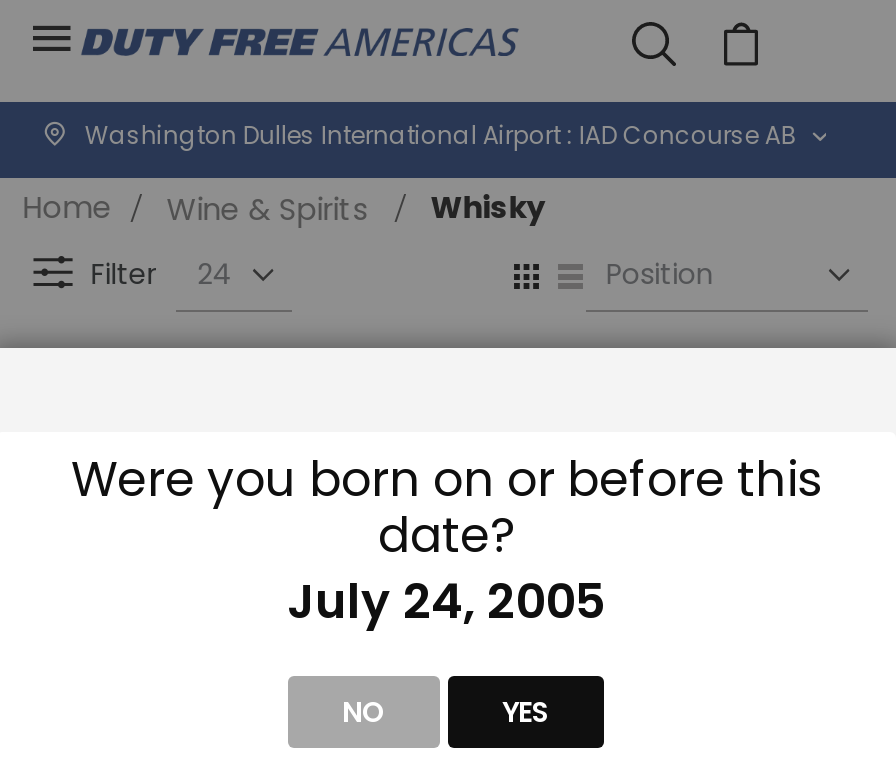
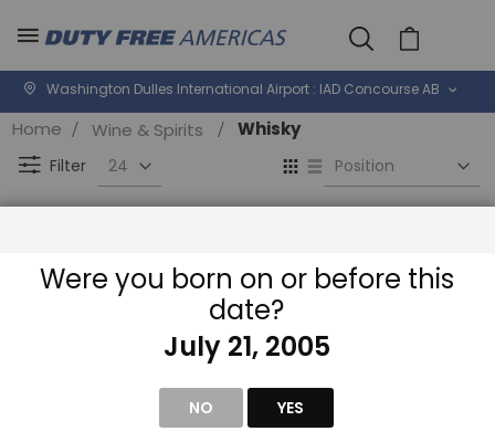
- July 24, 2005
+ July 21, 2005
